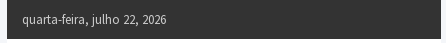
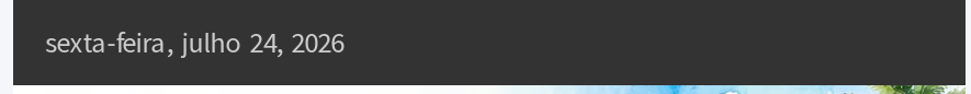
- quarta-feira, julho 22, 2026
+ sexta-feira, julho 24, 2026
